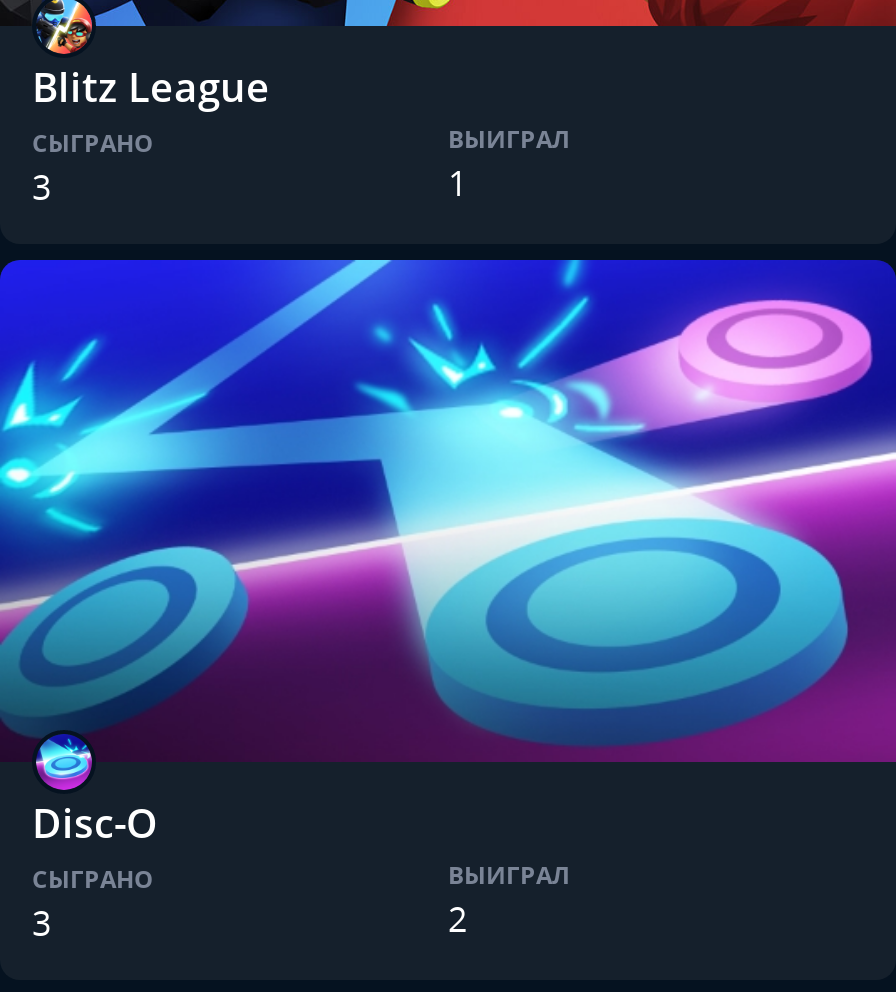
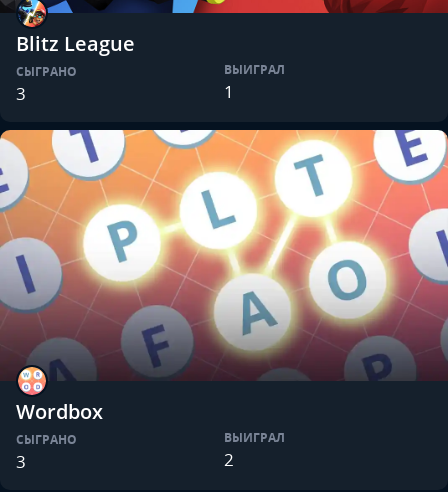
- [image]
- Disc-O
+ [image]
+ Wordbox
